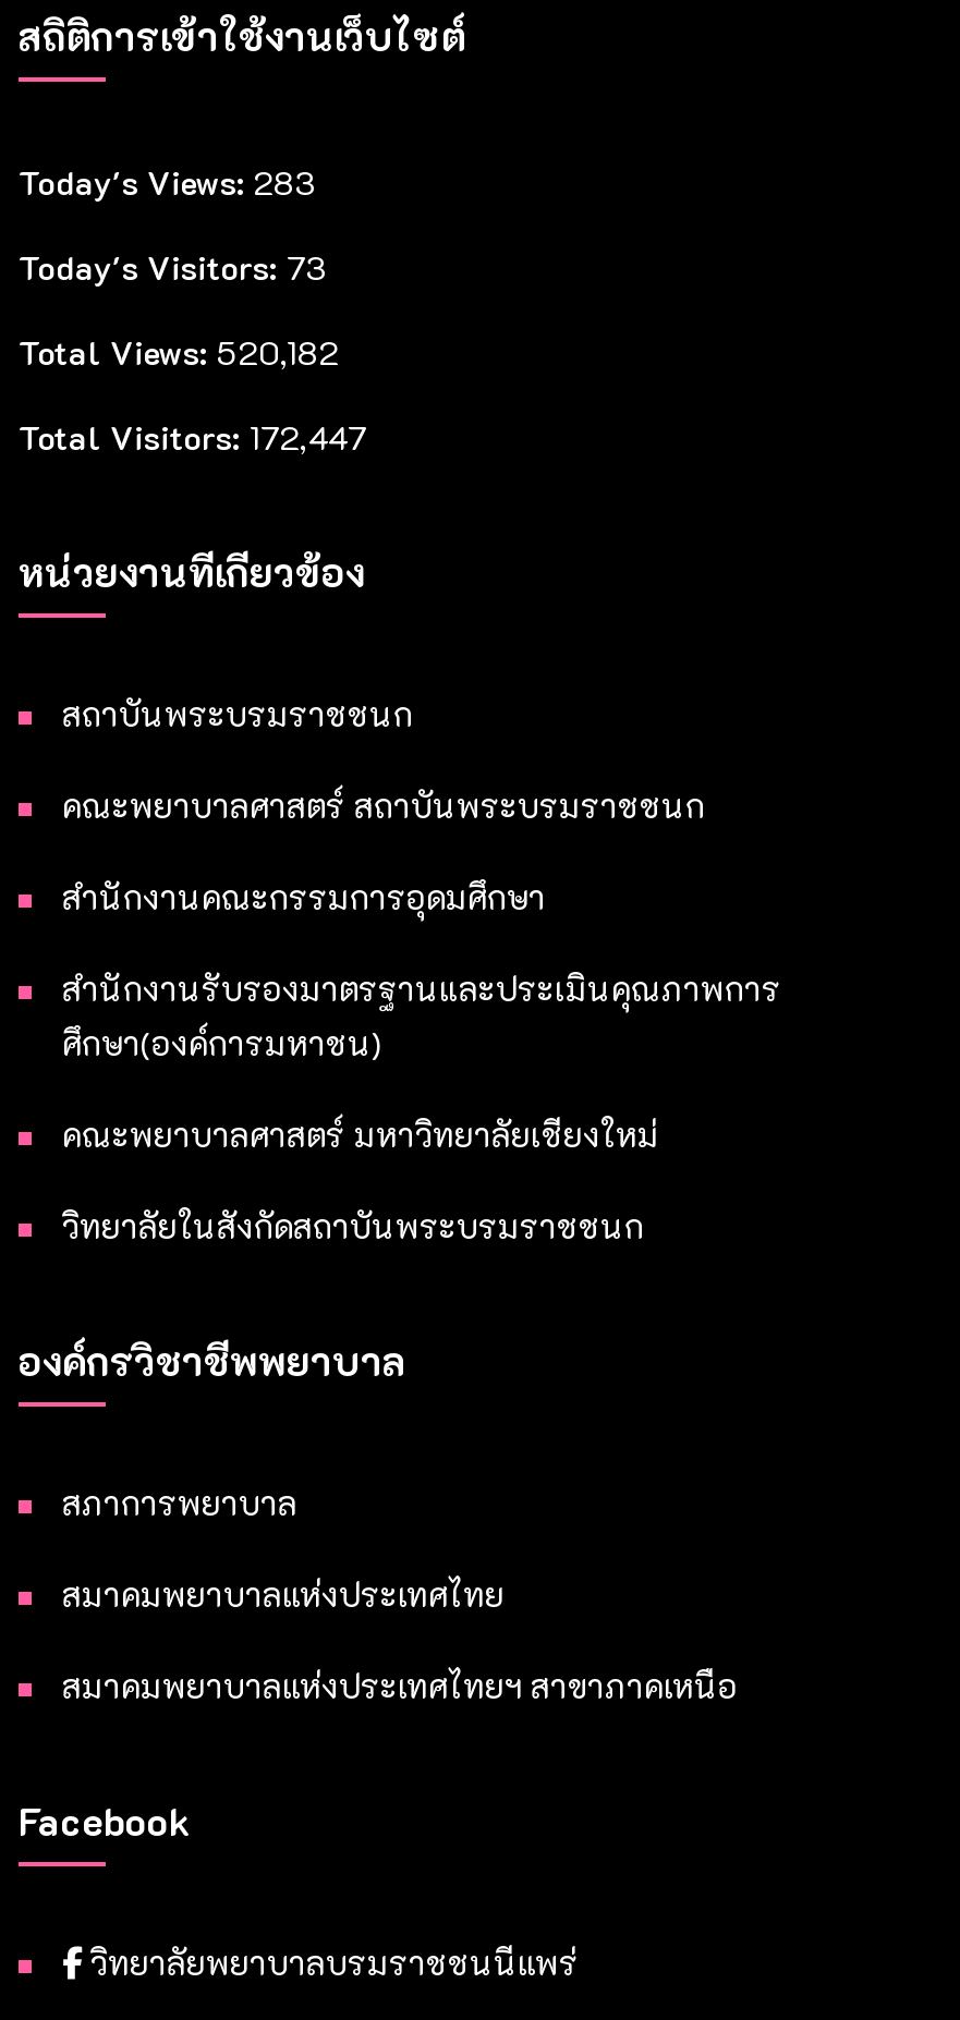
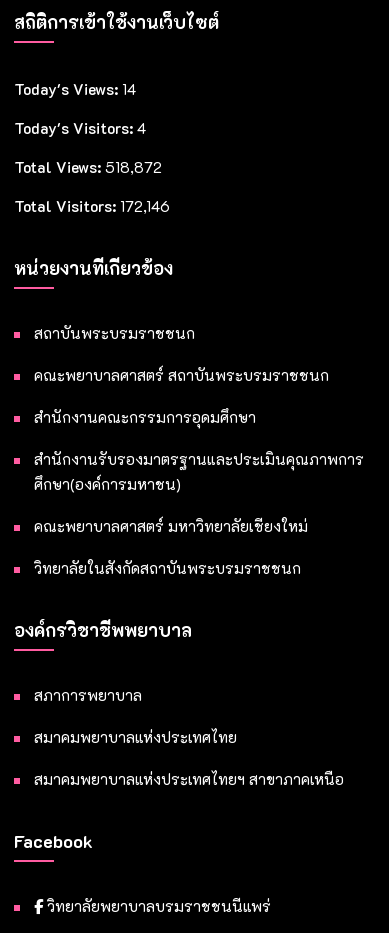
- Today's Views: 283
+ Today's Views: 14

- Today's Visitors: 73
+ Today's Visitors: 4

- Total Views: 520,182
+ Total Views: 518,872

- Total Visitors: 172,447
+ Total Visitors: 172,146
